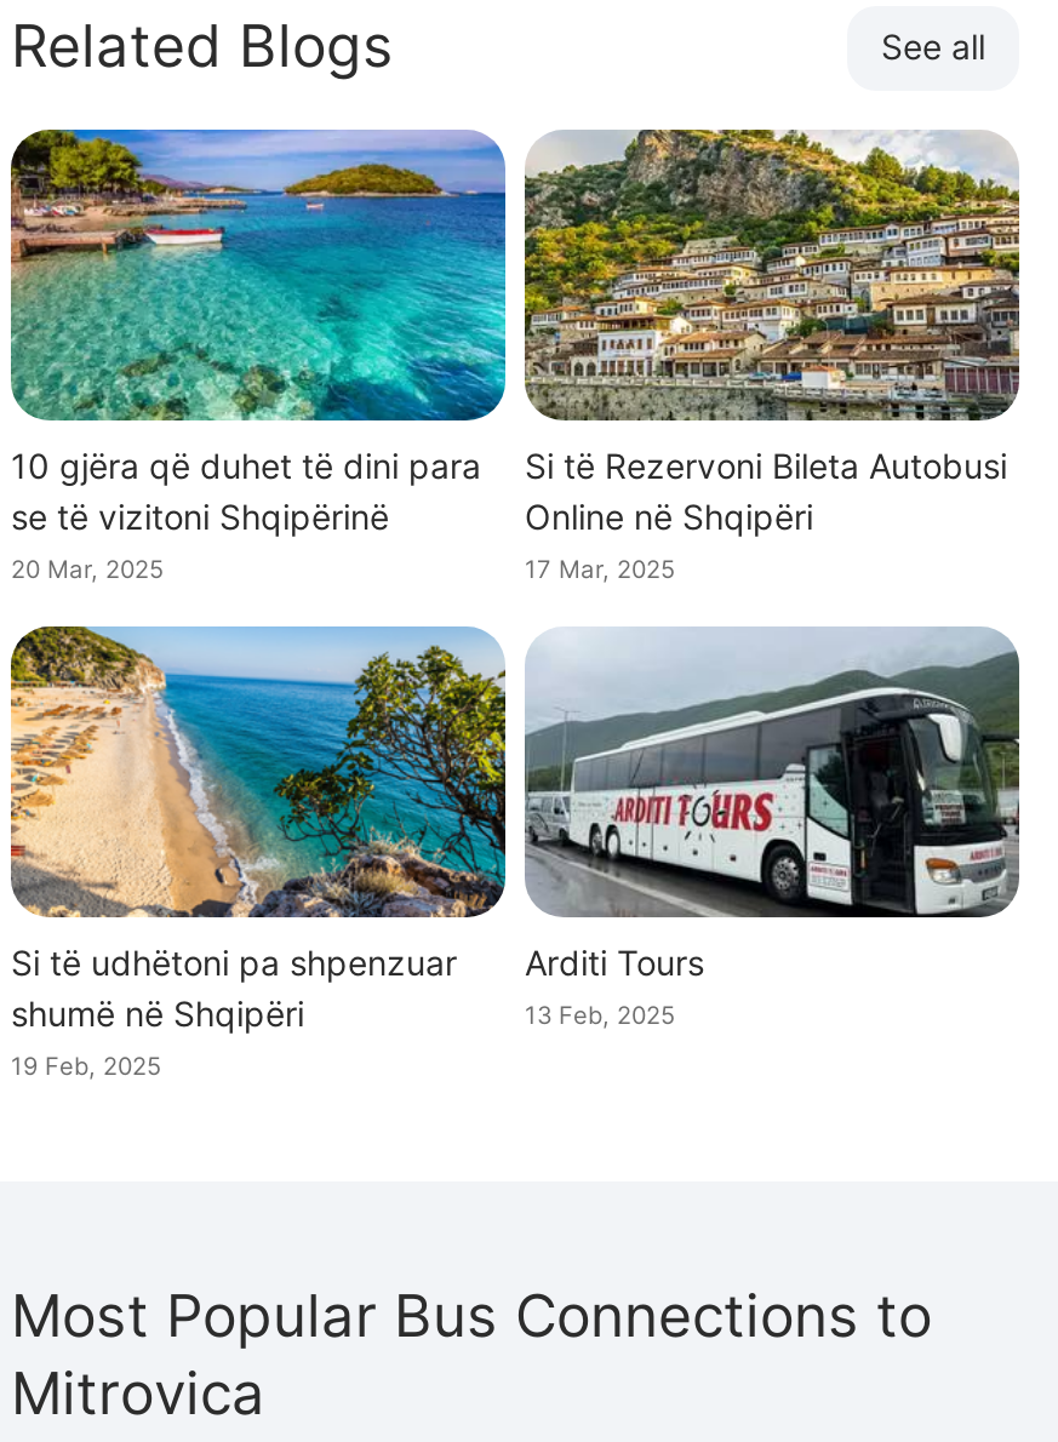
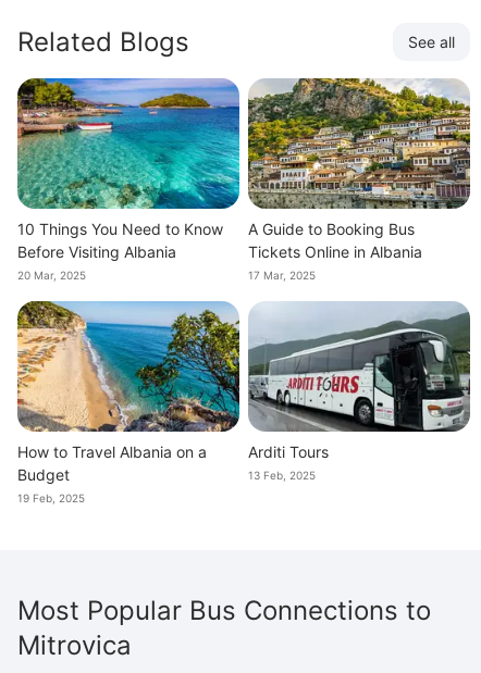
- 10 gjëra që duhet të dini para
- se të vizitoni Shqipërinë
+ 10 Things You Need to Know
+ Before Visiting Albania

- Si të Rezervoni Bileta Autobusi
- Online në Shqipëri
+ A Guide to Booking Bus
+ Tickets Online in Albania

- Si të udhëtoni pa shpenzuar
- shumë në Shqipëri
+ How to Travel Albania on a
+ Budget
